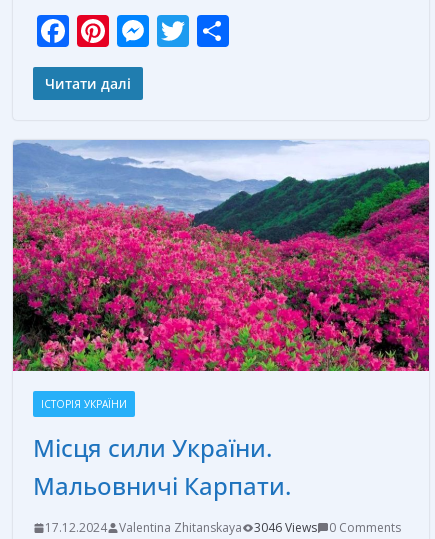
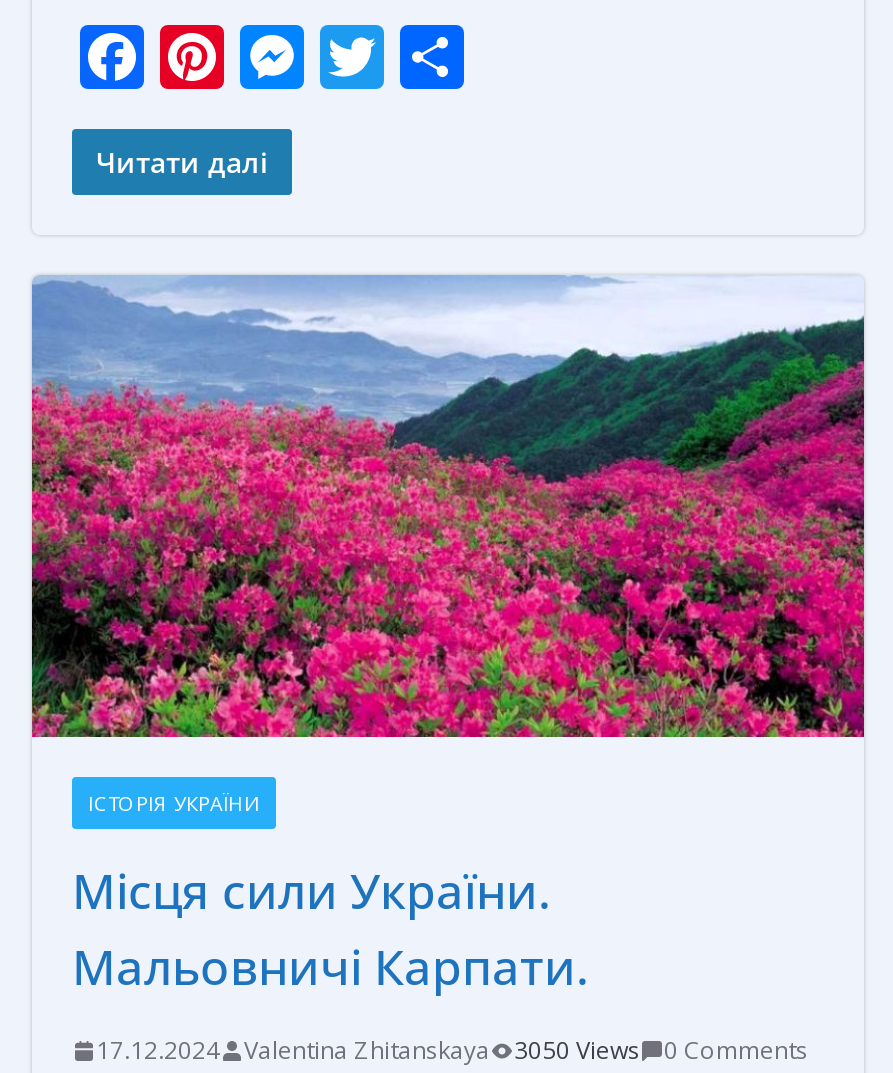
- 17.12.2024 Valentina Zhitanskaya 3046 Views 0 Comments
+ 17.12.2024 Valentina Zhitanskaya 3050 Views 0 Comments
